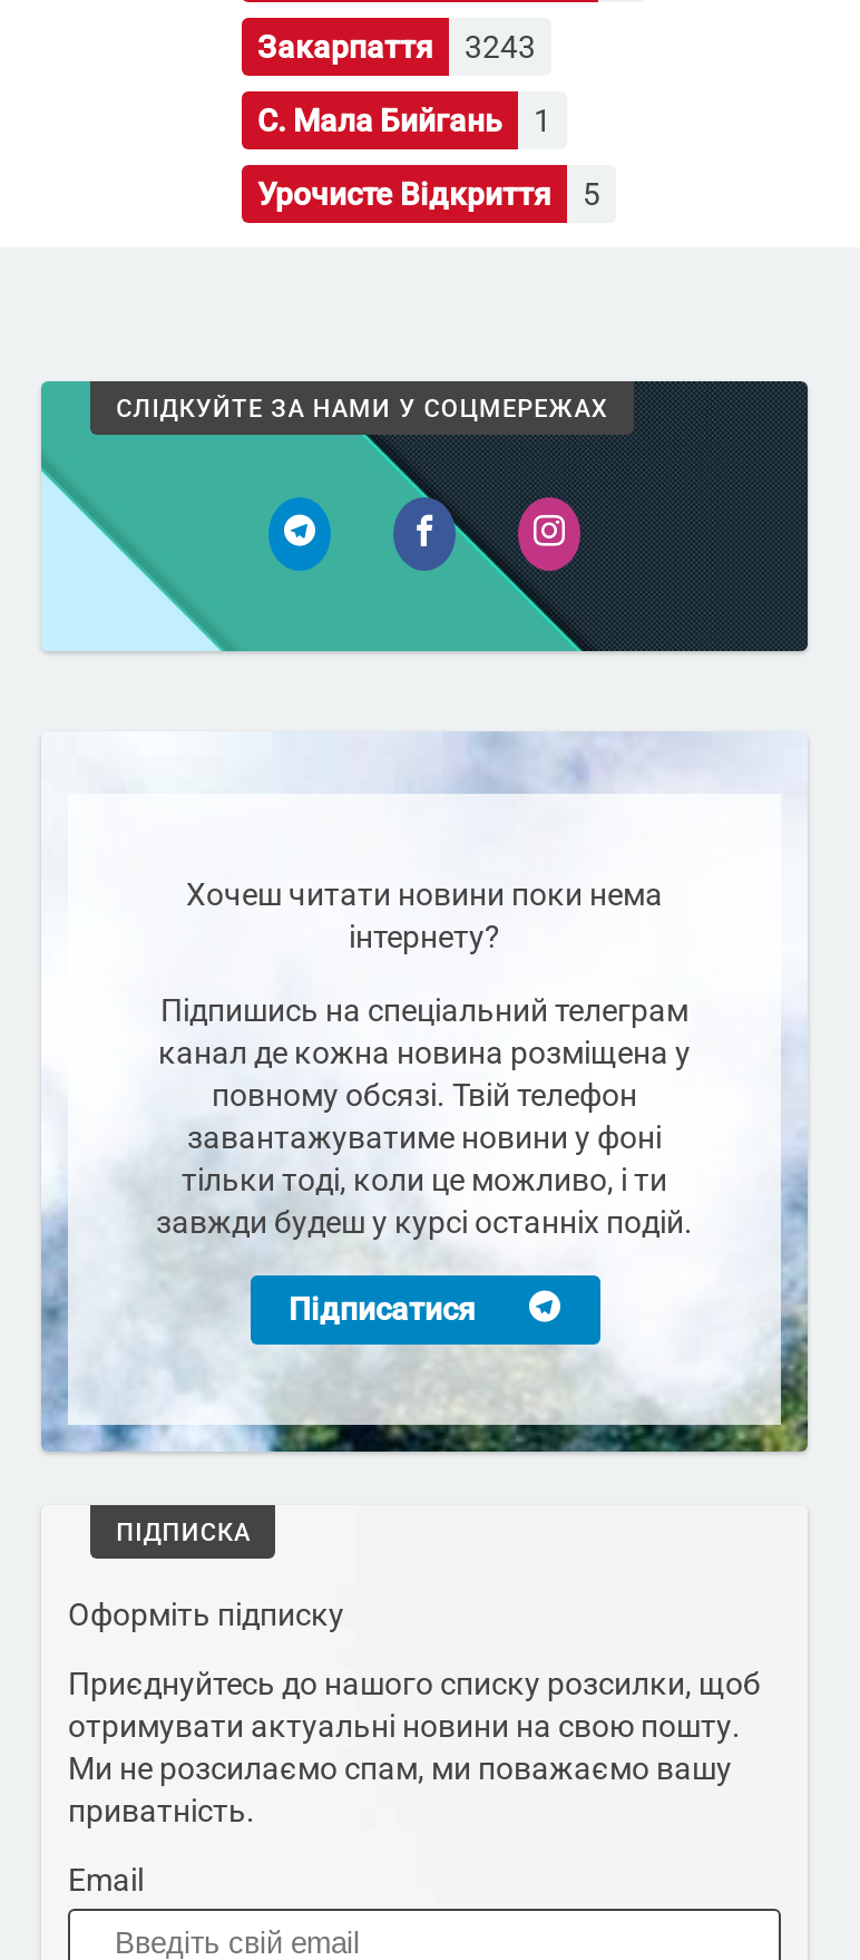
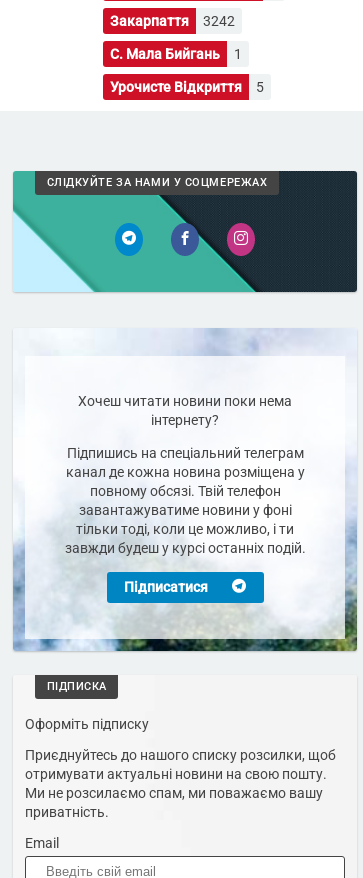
- Закарпаття 3243
+ Закарпаття 3242
